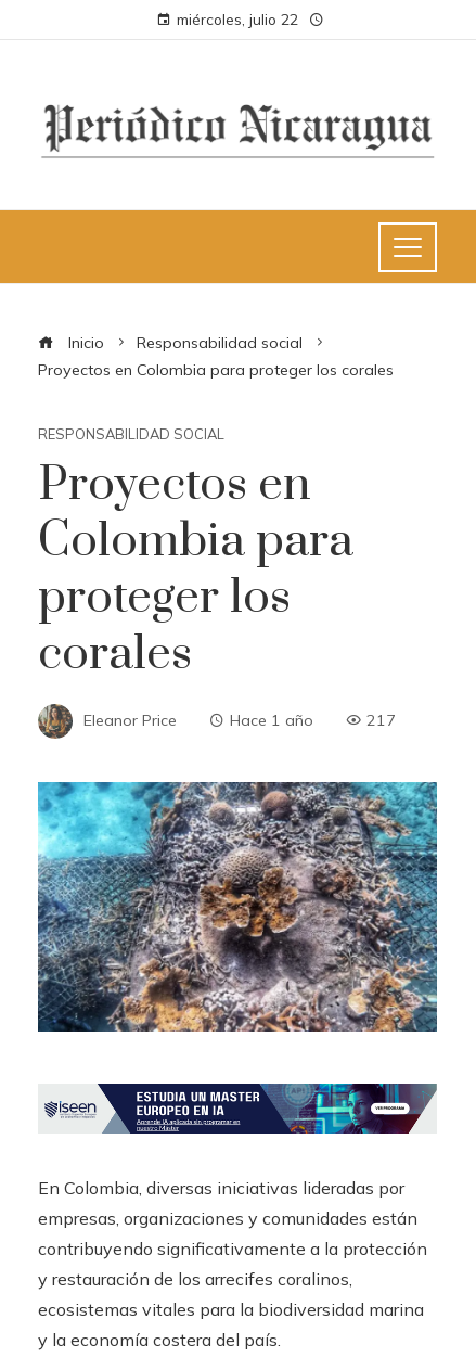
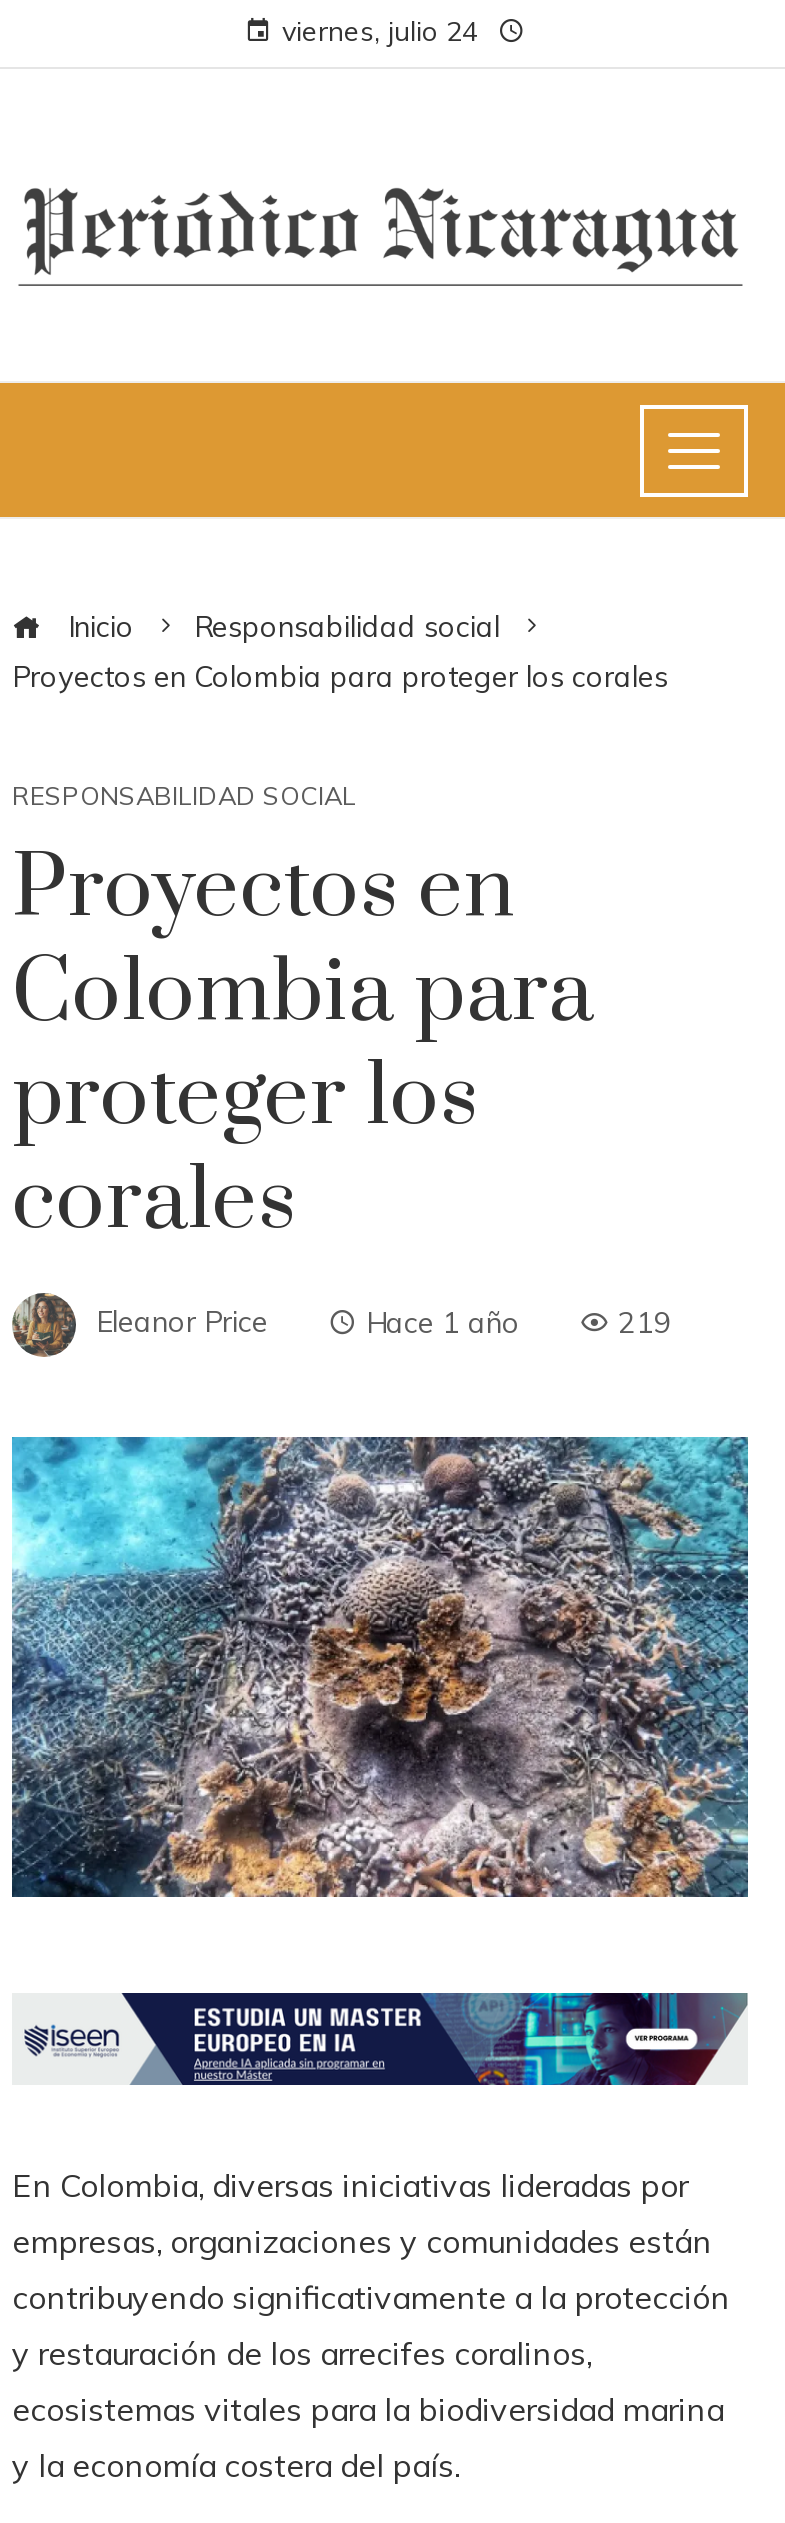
- miércoles, julio 22
+ viernes, julio 24

- 217
+ 219
